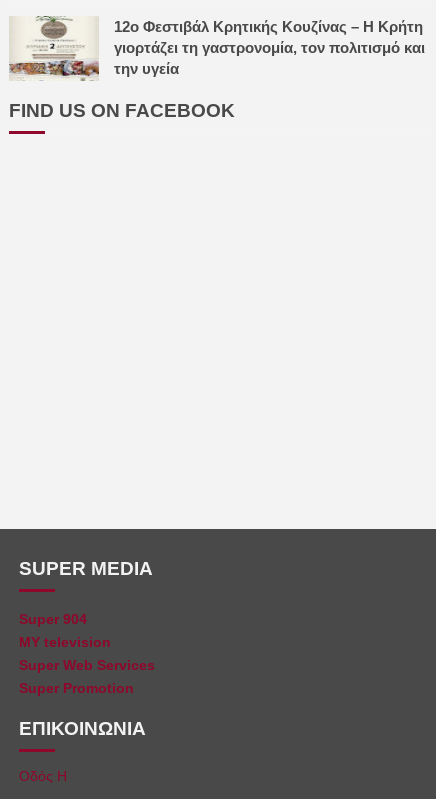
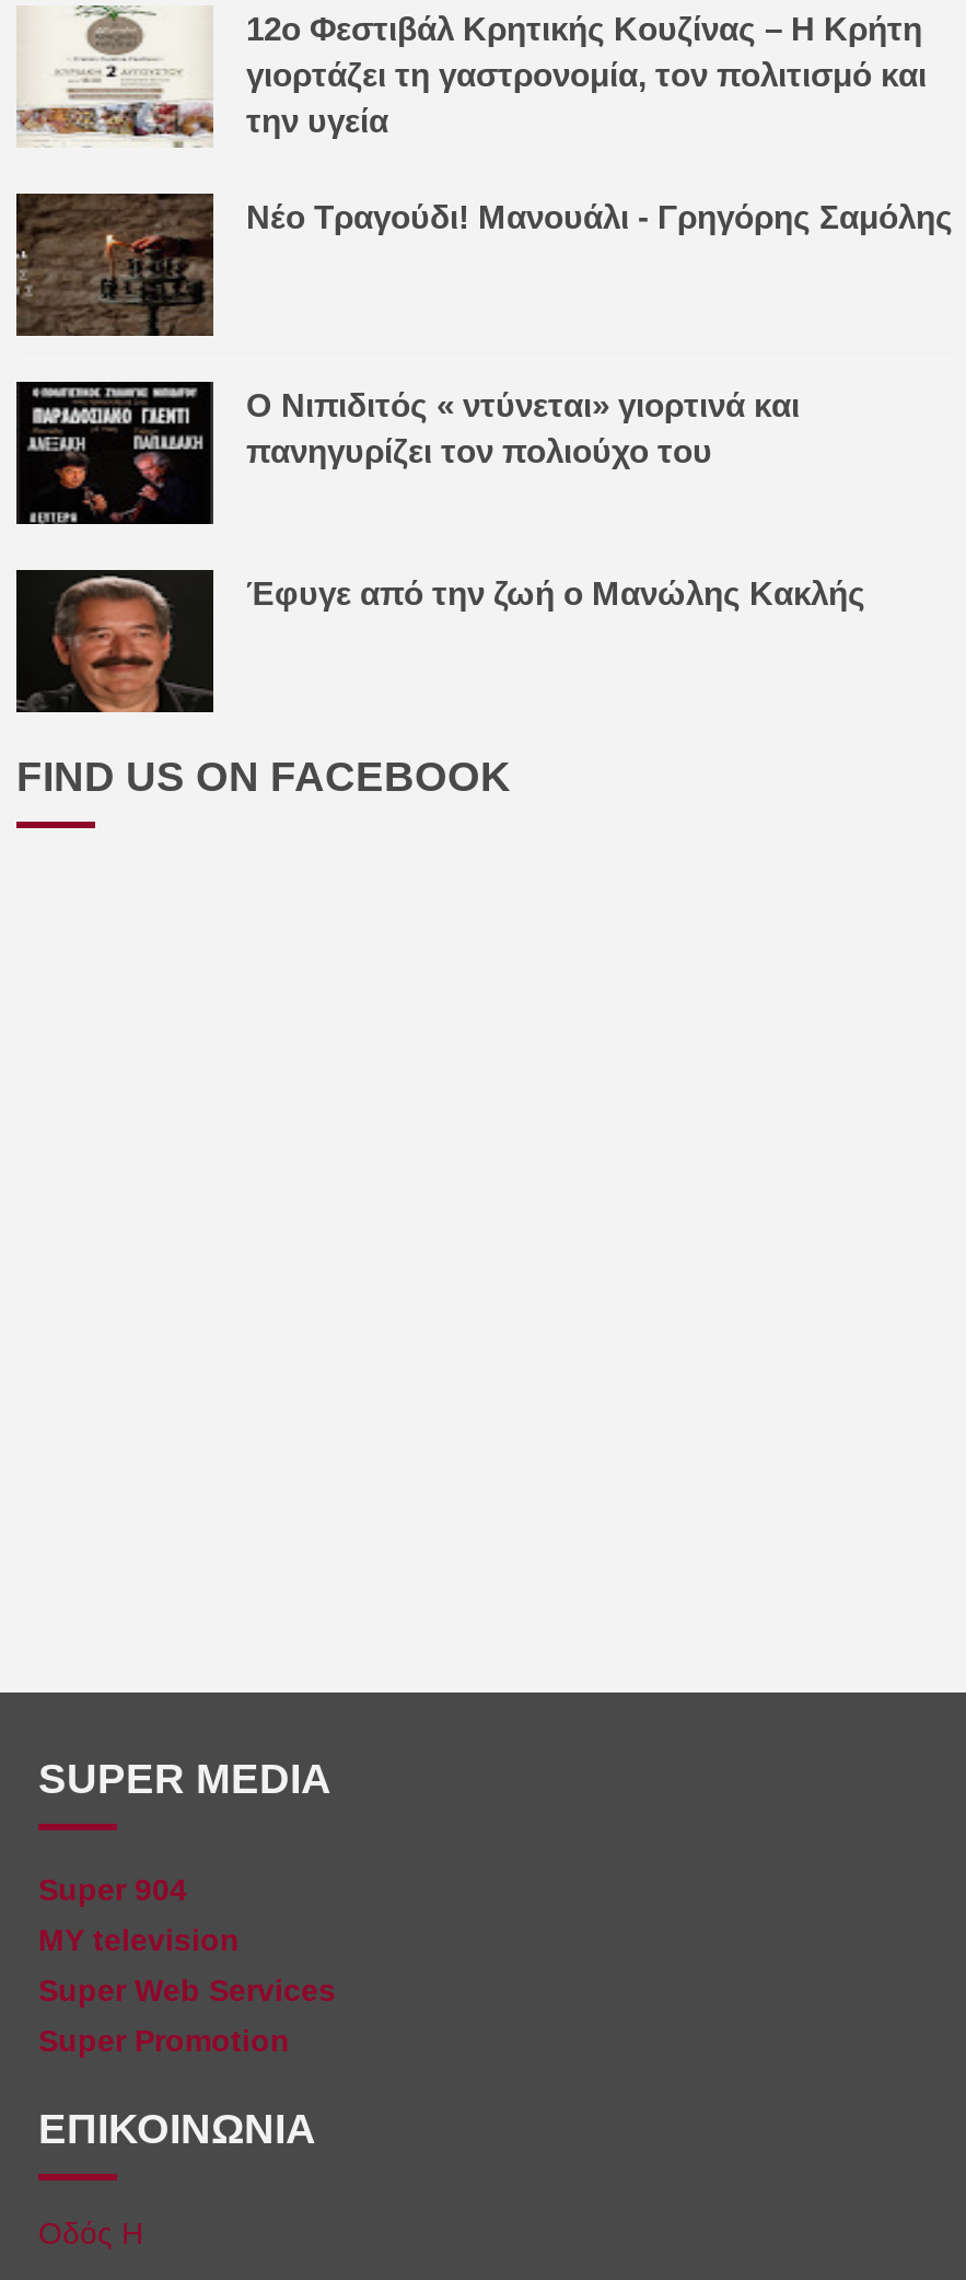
+ [image]
+ Νέο Τραγούδι! Μανουάλι - Γρηγόρης Σαμόλης

+ [image]
+ Ο Νιπιδιτός « ντύνεται» γιορτινά και
+ πανηγυρίζει τον πολιούχο του

+ [image]
+ Έφυγε από την ζωή ο Μανώλης Κακλής
